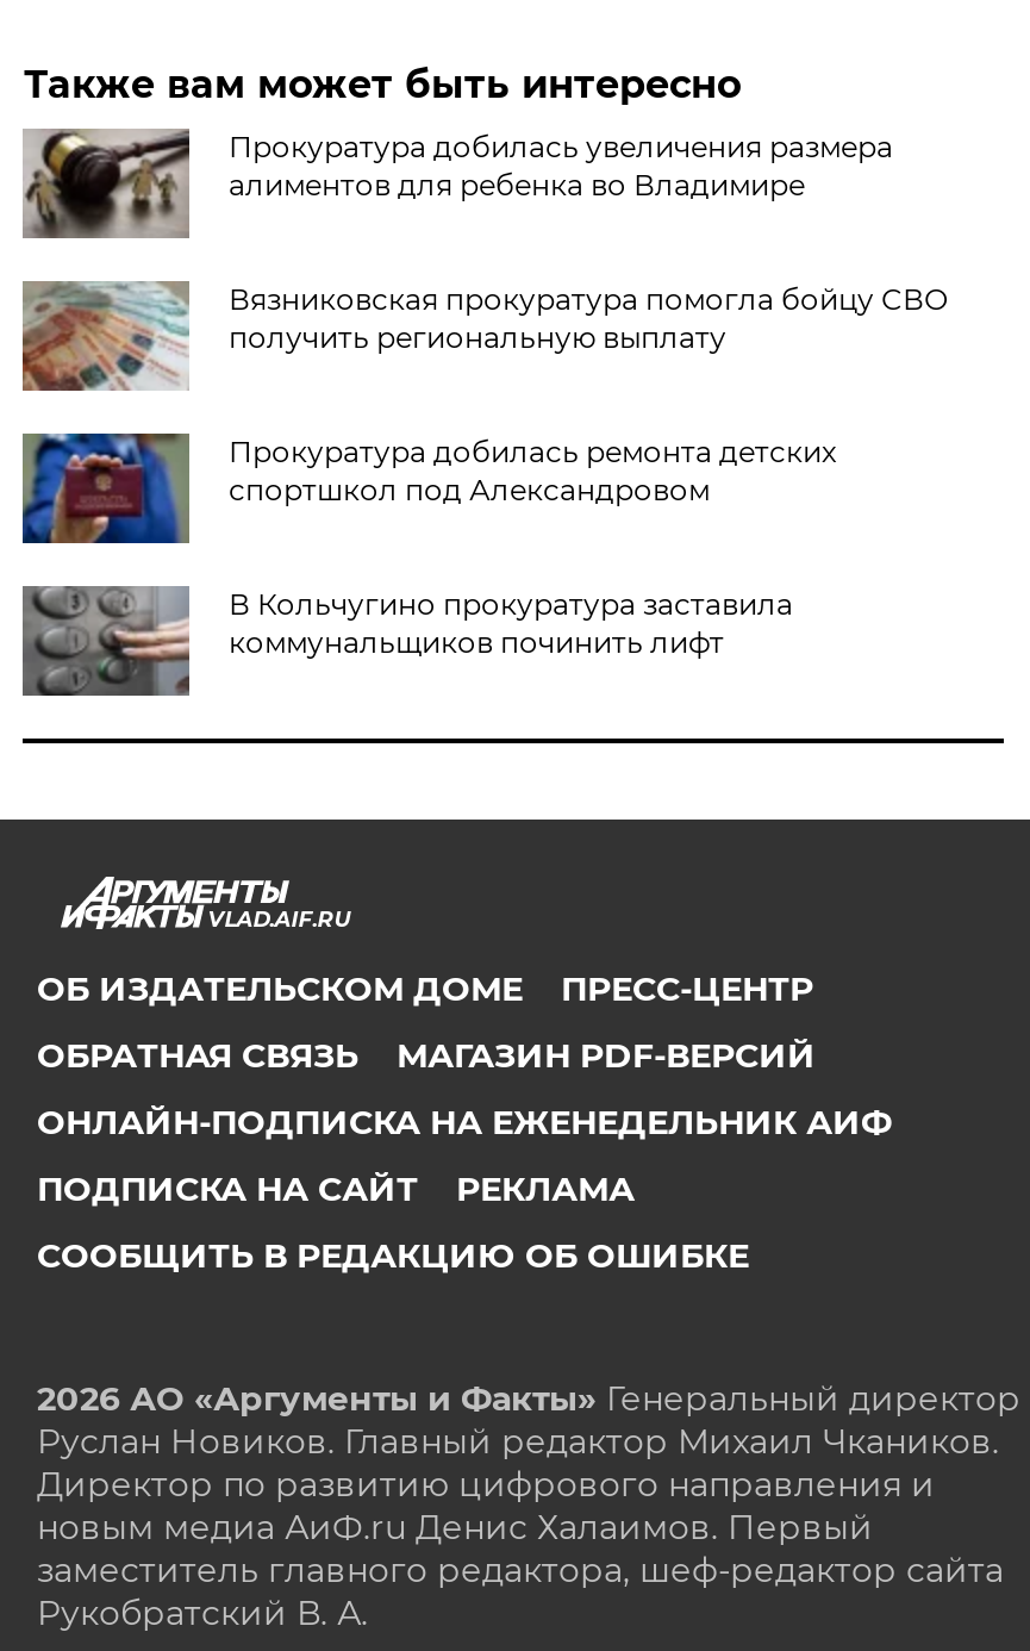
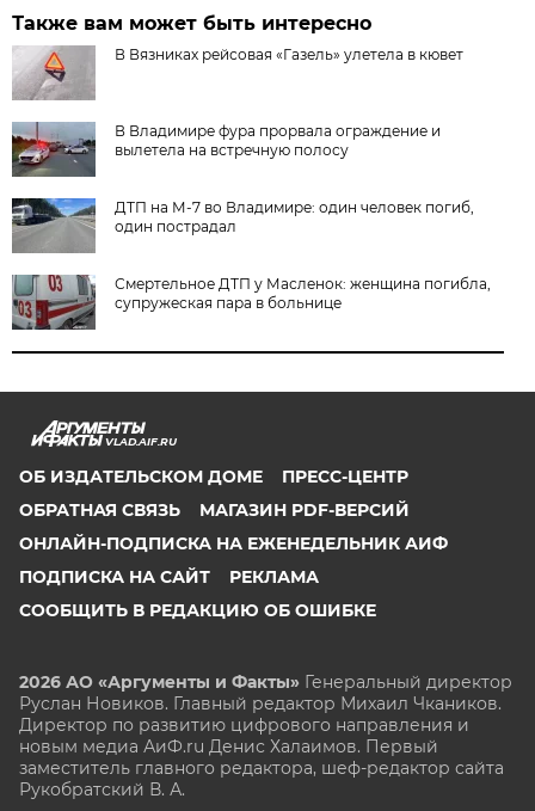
- [image]
- Прокуратура добилась увеличения размера
- алиментов для ребенка во Владимире
+ [image]
+ В Вязниках рейсовая «Газель» улетела в кювет

- [image]
- Вязниковская прокуратура помогла бойцу СВО
- получить региональную выплату
+ [image]
+ В Владимире фура прорвала ограждение и
+ вылетела на встречную полосу

- [image]
- Прокуратура добилась ремонта детских
- спортшкол под Александровом
+ [image]
+ ДТП на М-7 во Владимире: один человек погиб,
+ один пострадал

- [image]
- В Кольчугино прокуратура заставила
- коммунальщиков починить лифт
+ [image]
+ Смертельное ДТП у Масленок: женщина погибла,
+ супружеская пара в больнице
